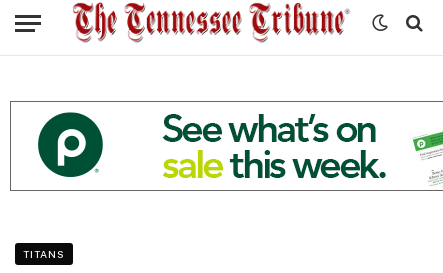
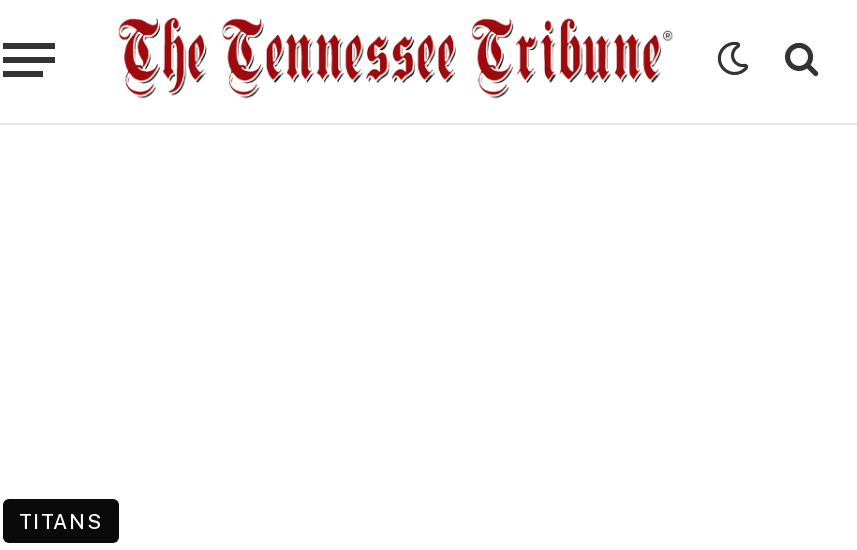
- [image]
